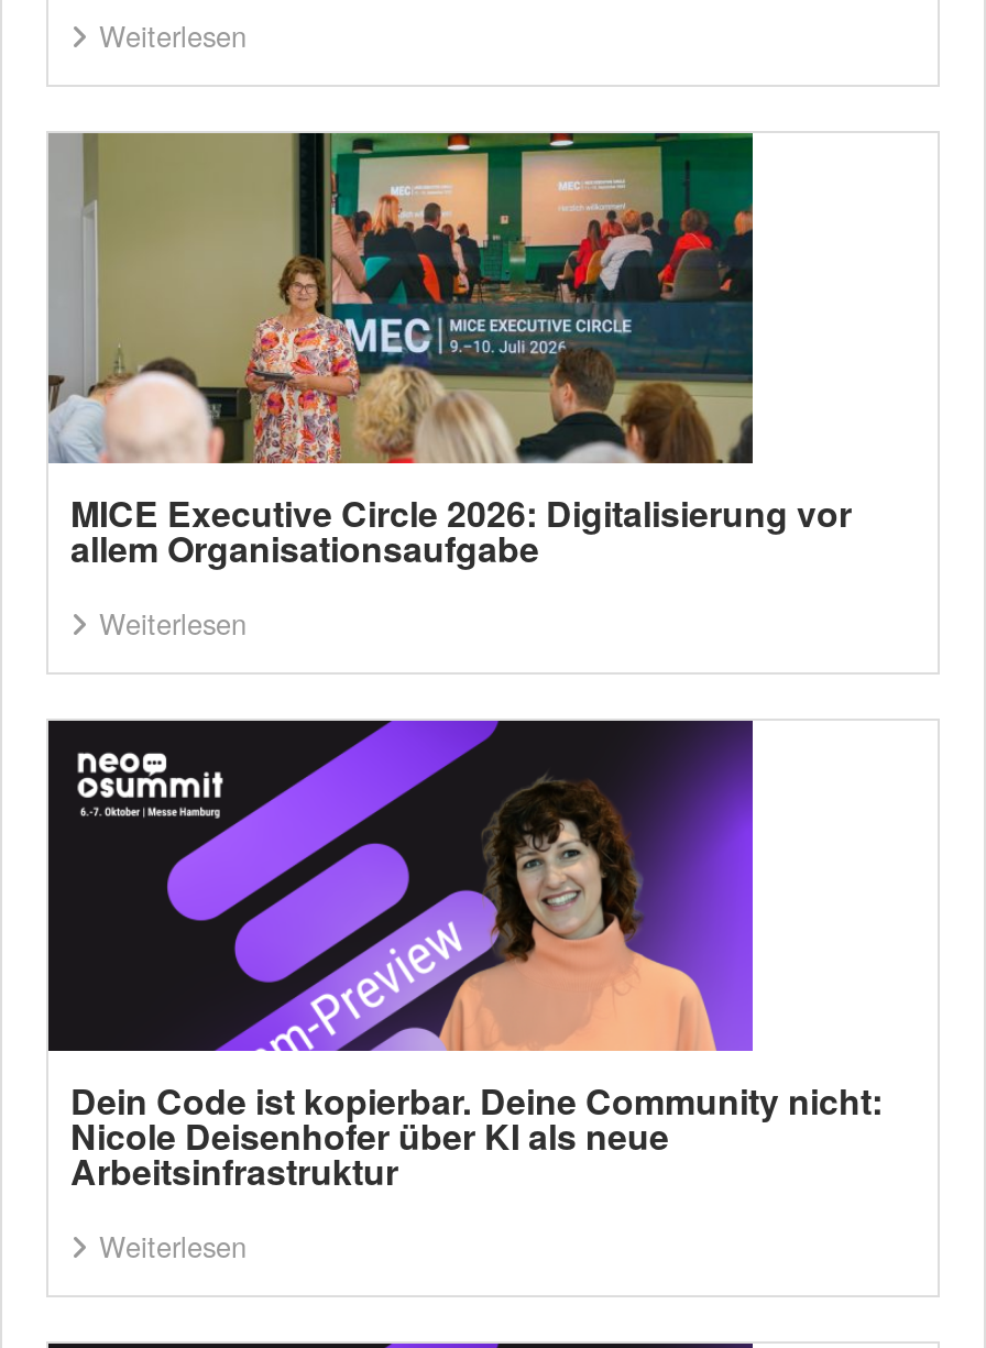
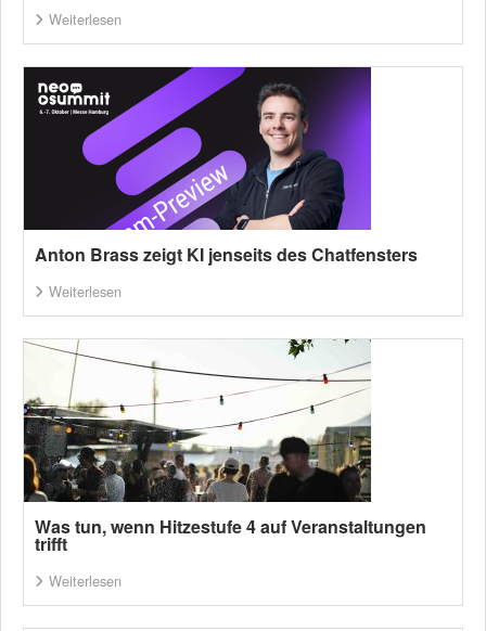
- [image]
- MICE Executive Circle 2026: Digitalisierung vor
- allem Organisationsaufgabe
+ [image]
+ Anton Brass zeigt KI jenseits des Chatfensters

- [image]
- Dein Code ist kopierbar. Deine Community nicht:
- Nicole Deisenhofer über KI als neue
- Arbeitsinfrastruktur
+ [image]
+ Was tun, wenn Hitzestufe 4 auf Veranstaltungen
+ trifft
